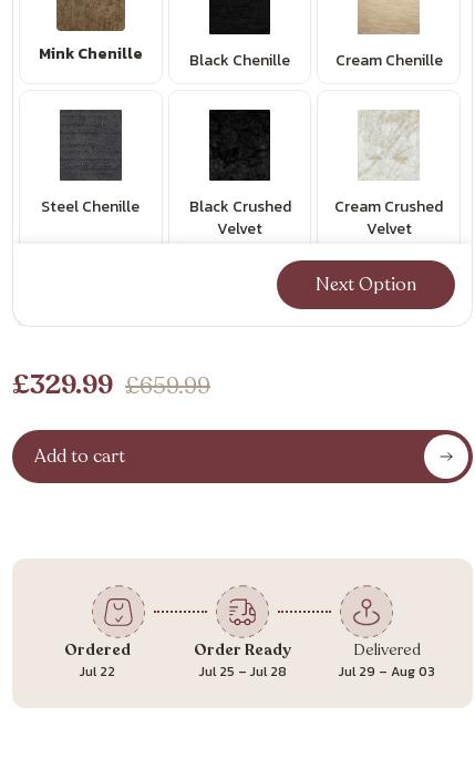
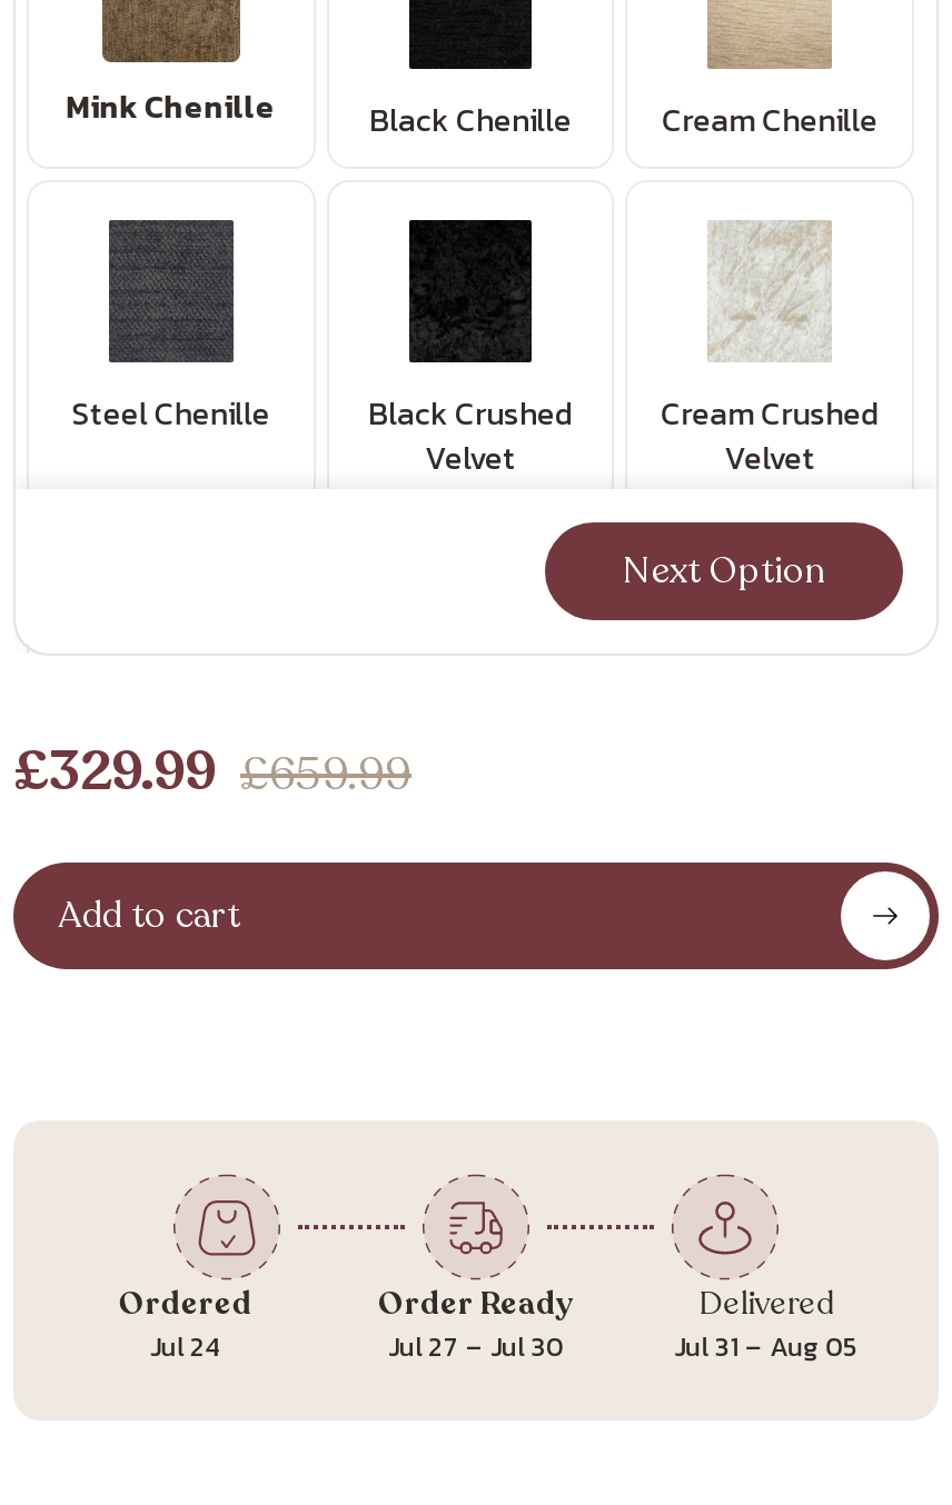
- Jul 22
+ Jul 24

- Jul 25 – Jul 28
+ Jul 27 – Jul 30

- Jul 29 – Aug 03
+ Jul 31 – Aug 05
